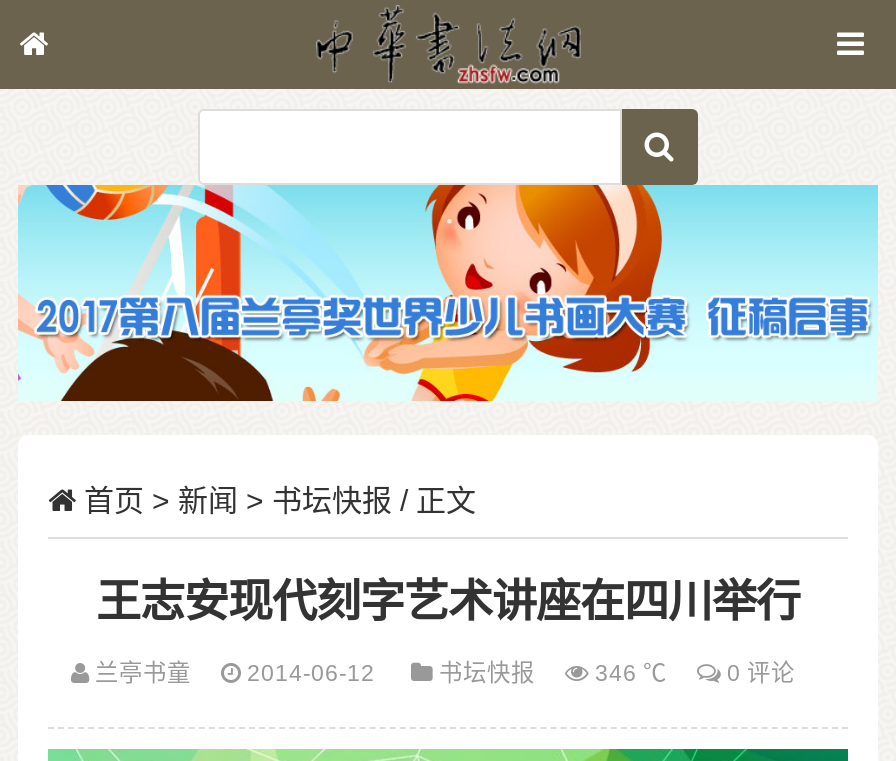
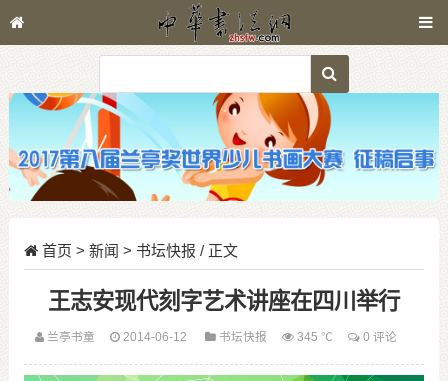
- 346 ℃
+ 345 ℃
